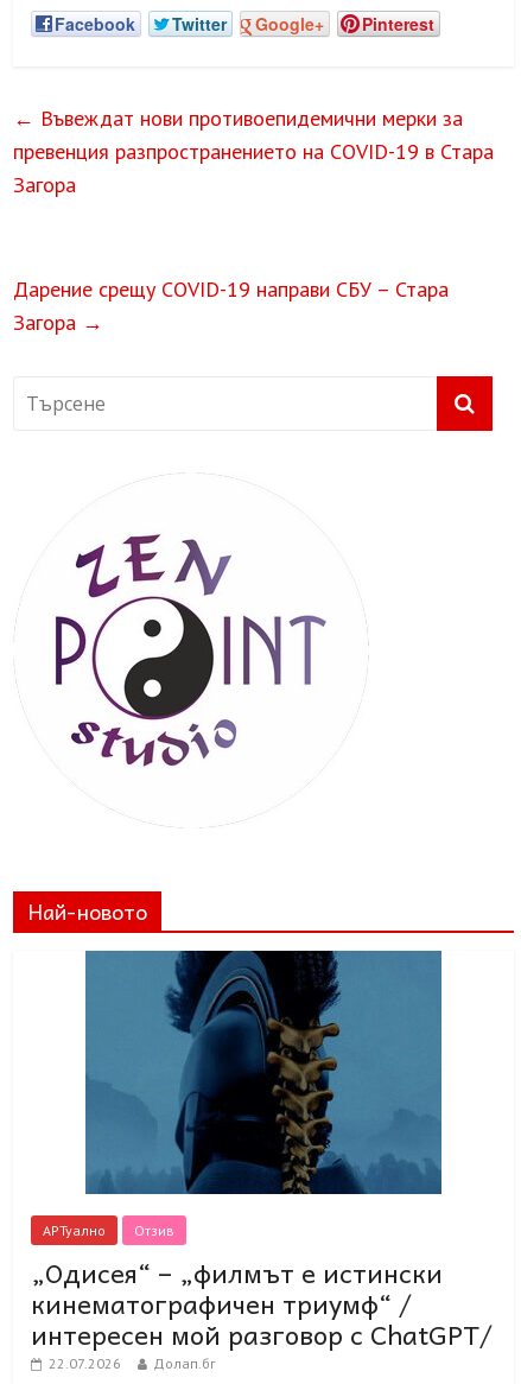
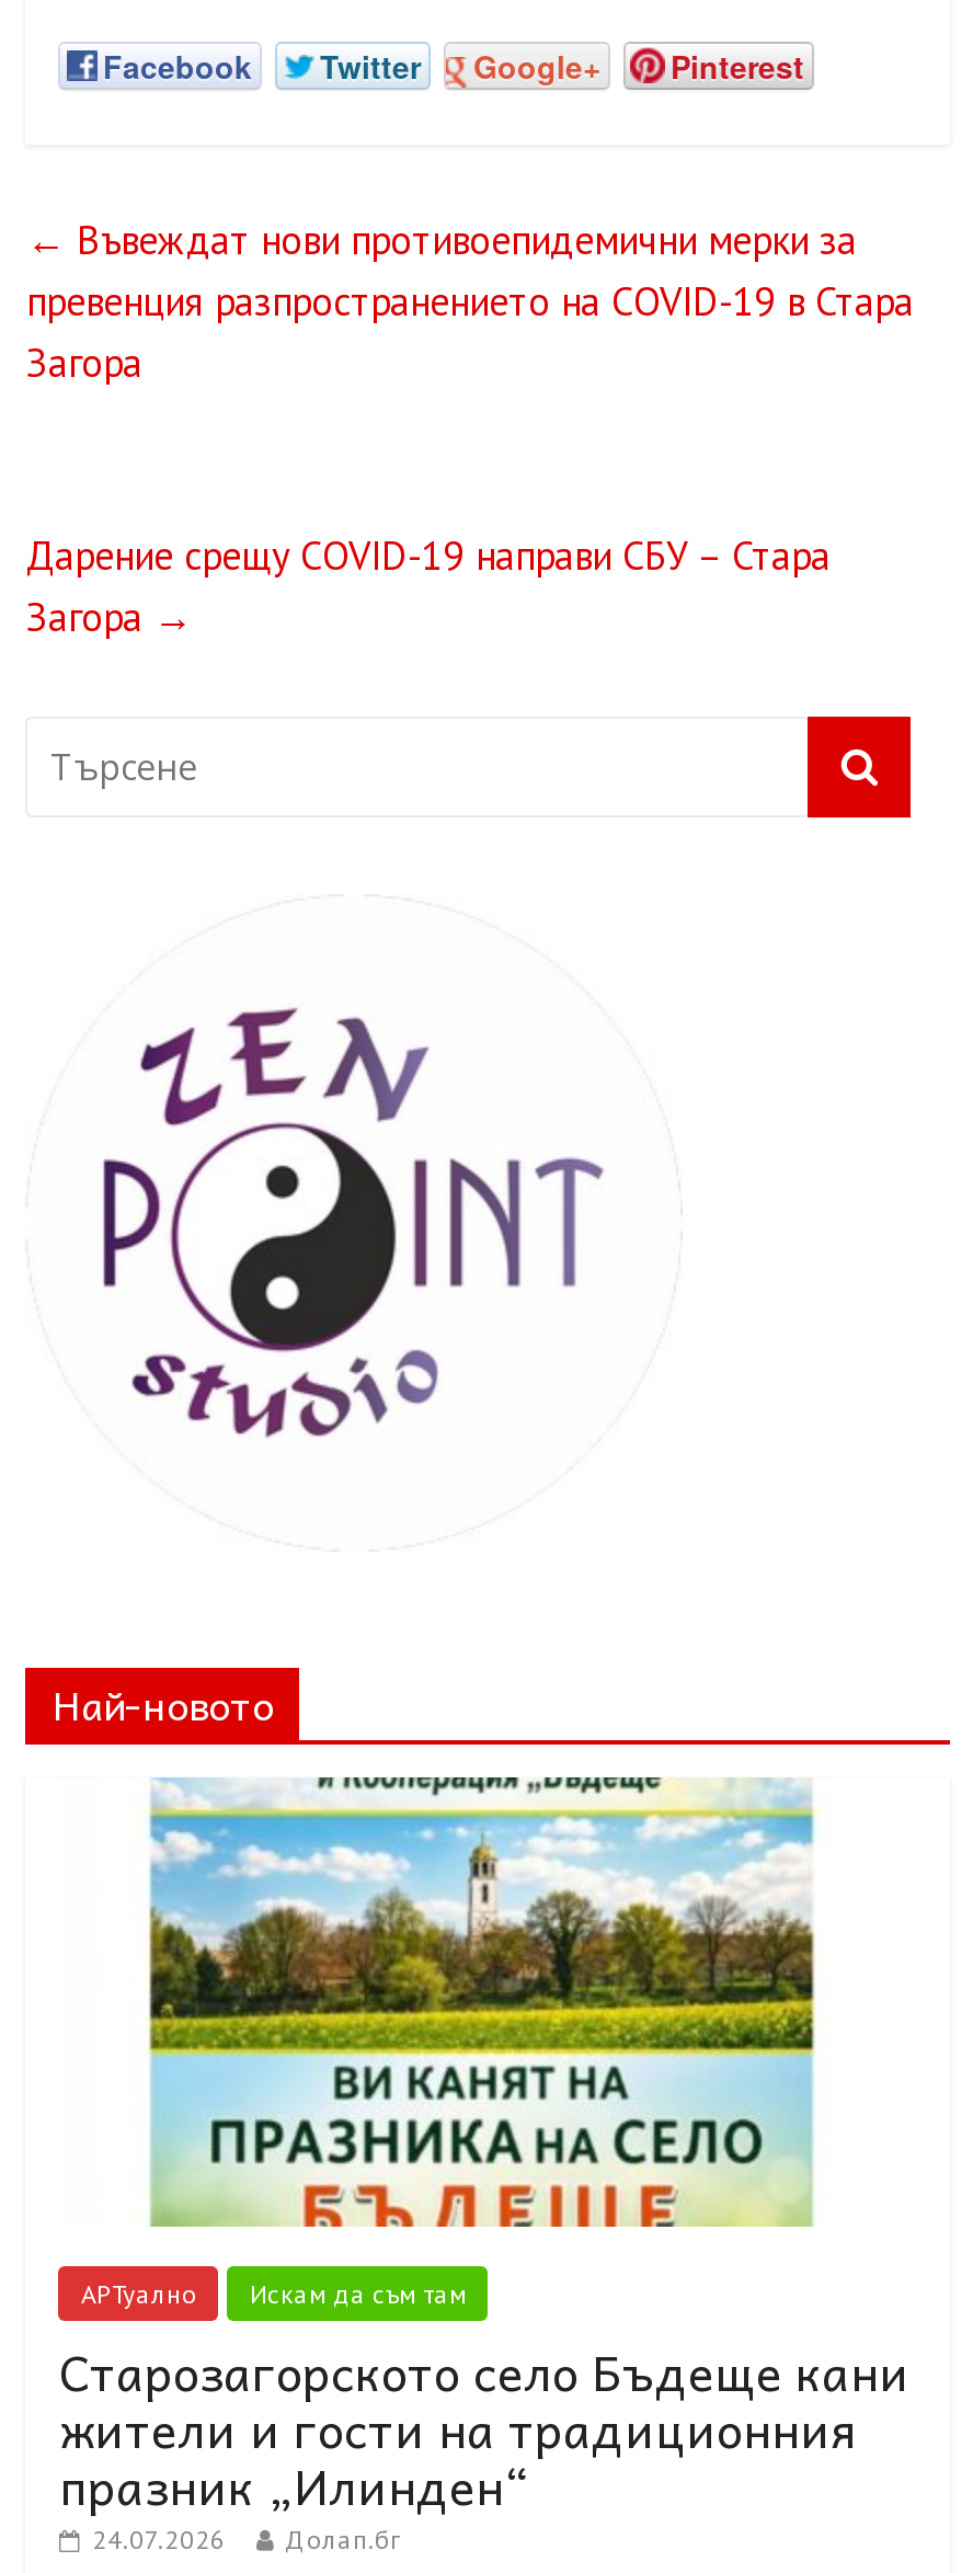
- [image]
- Отзив
- „Одисея“ – „филмът е истински
- кинематографичен триумф“ /
- интересен мой разговор с ChatGPT/
- 22.07.2026
+ [image]
+ Искам да съм там
+ Старозагорското село Бъдеще кани
+ жители и гости на традиционния
+ празник „Илинден“
+ 24.07.2026
